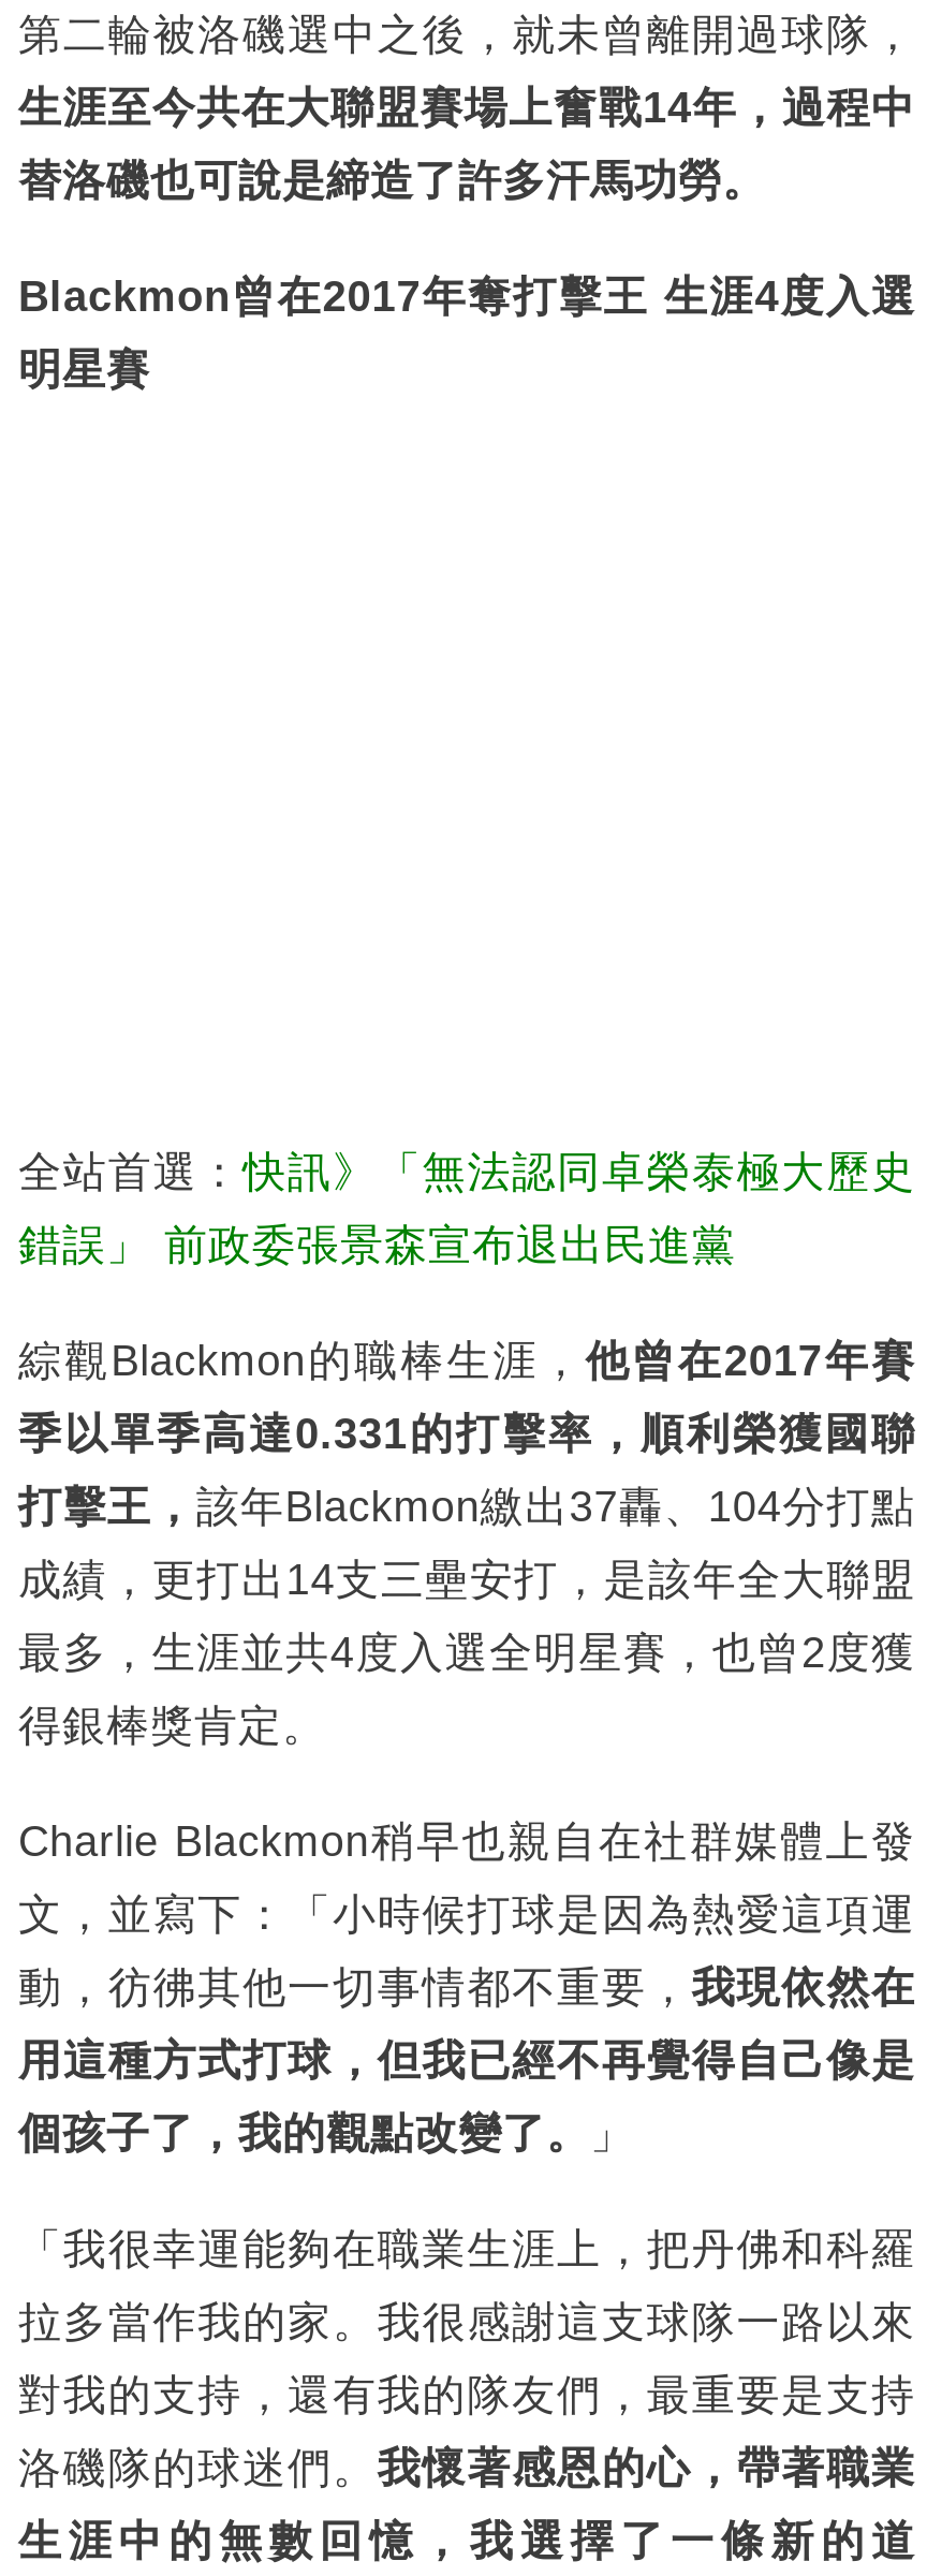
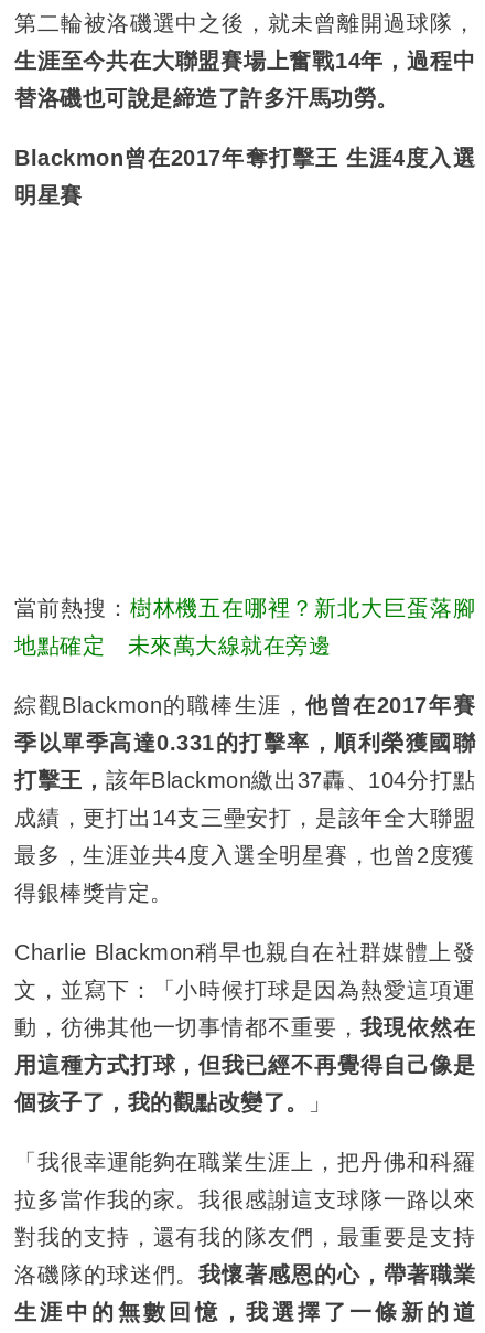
- 全站首選：快訊》「無法認同卓榮泰極大歷史
+ 當前熱搜：樹林機五在哪裡？新北大巨蛋落腳

- 錯誤」 前政委張景森宣布退出民進黨
+ 地點確定 未來萬大線就在旁邊
